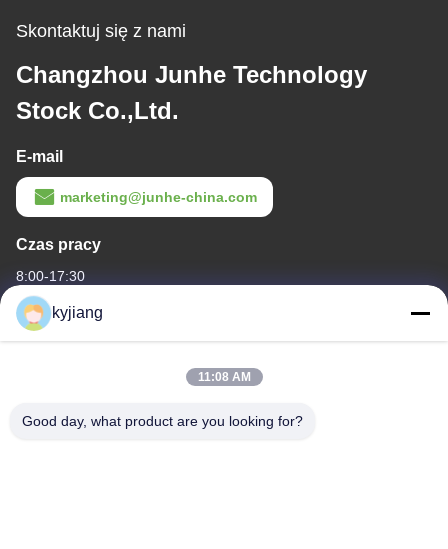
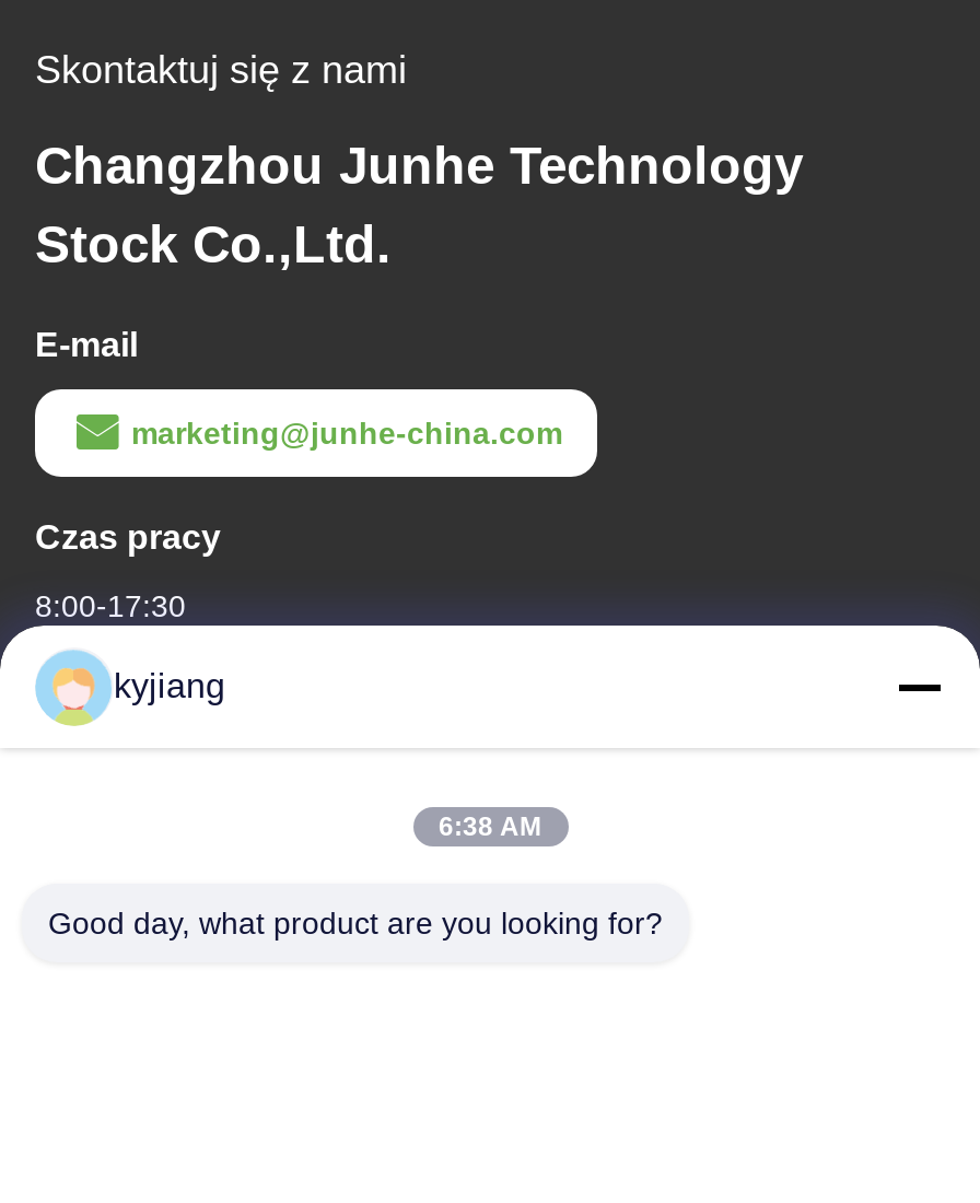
- 11:08 AM
+ 6:38 AM
